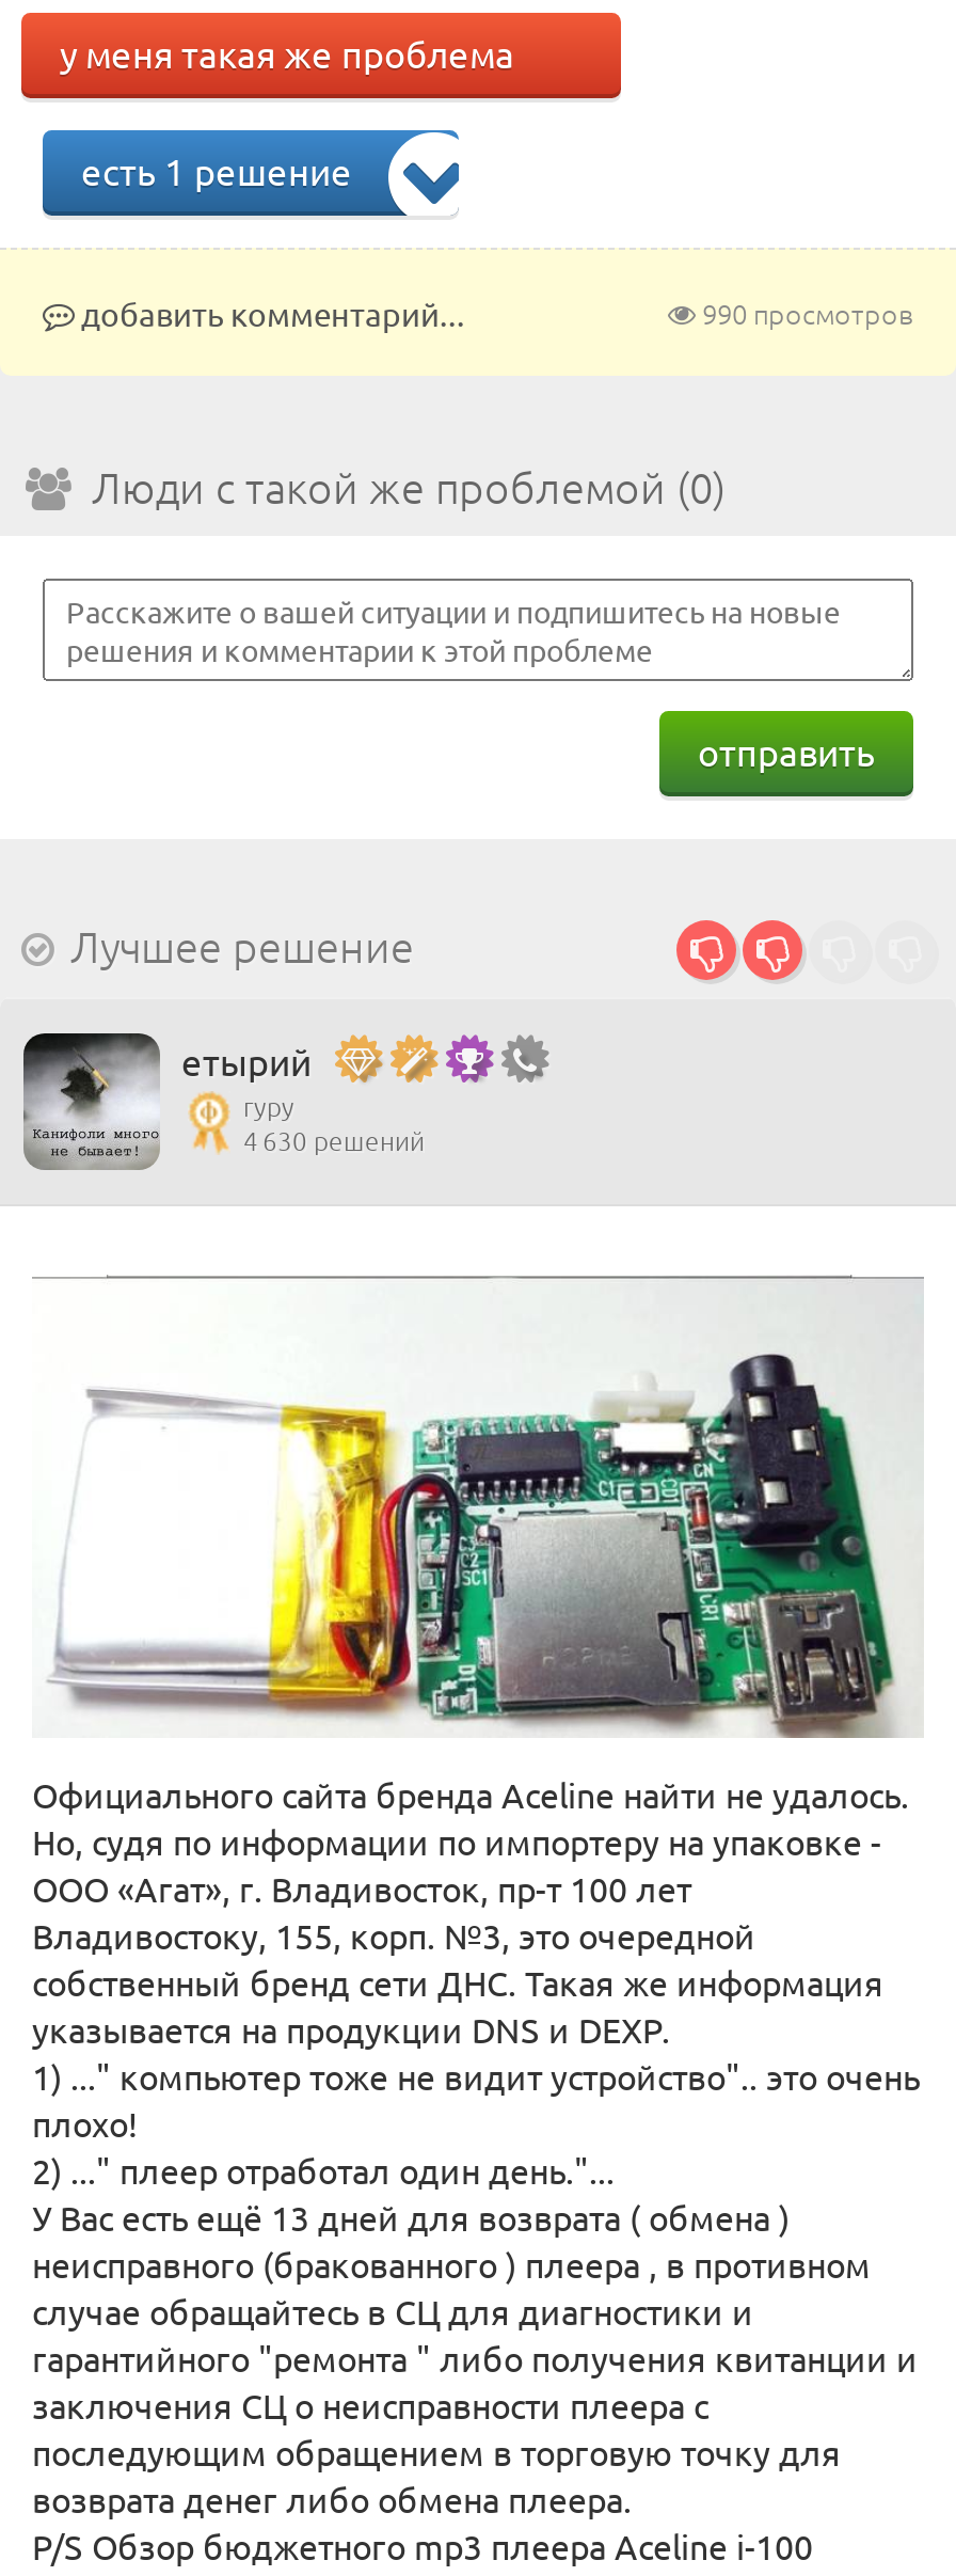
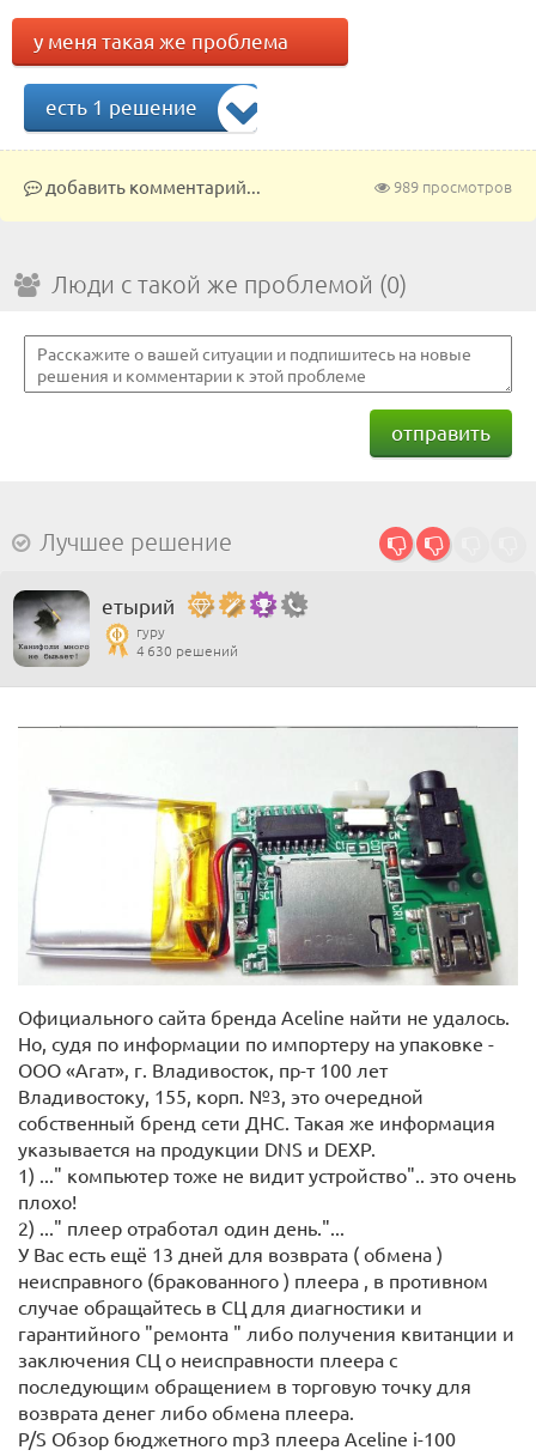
- 990 просмотров
+ 989 просмотров
